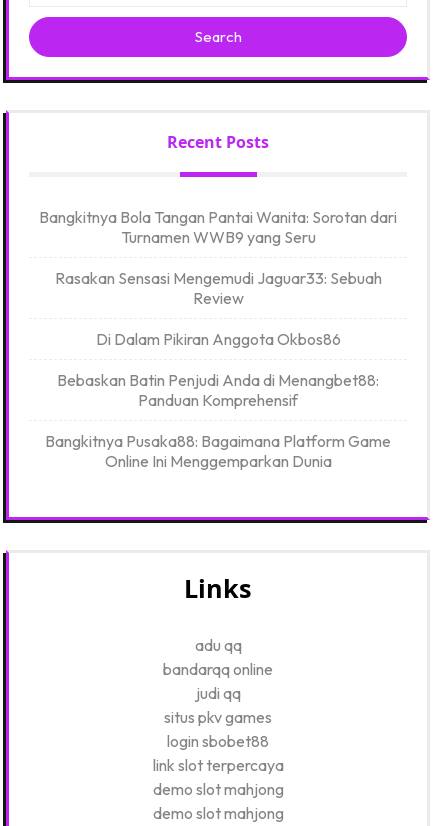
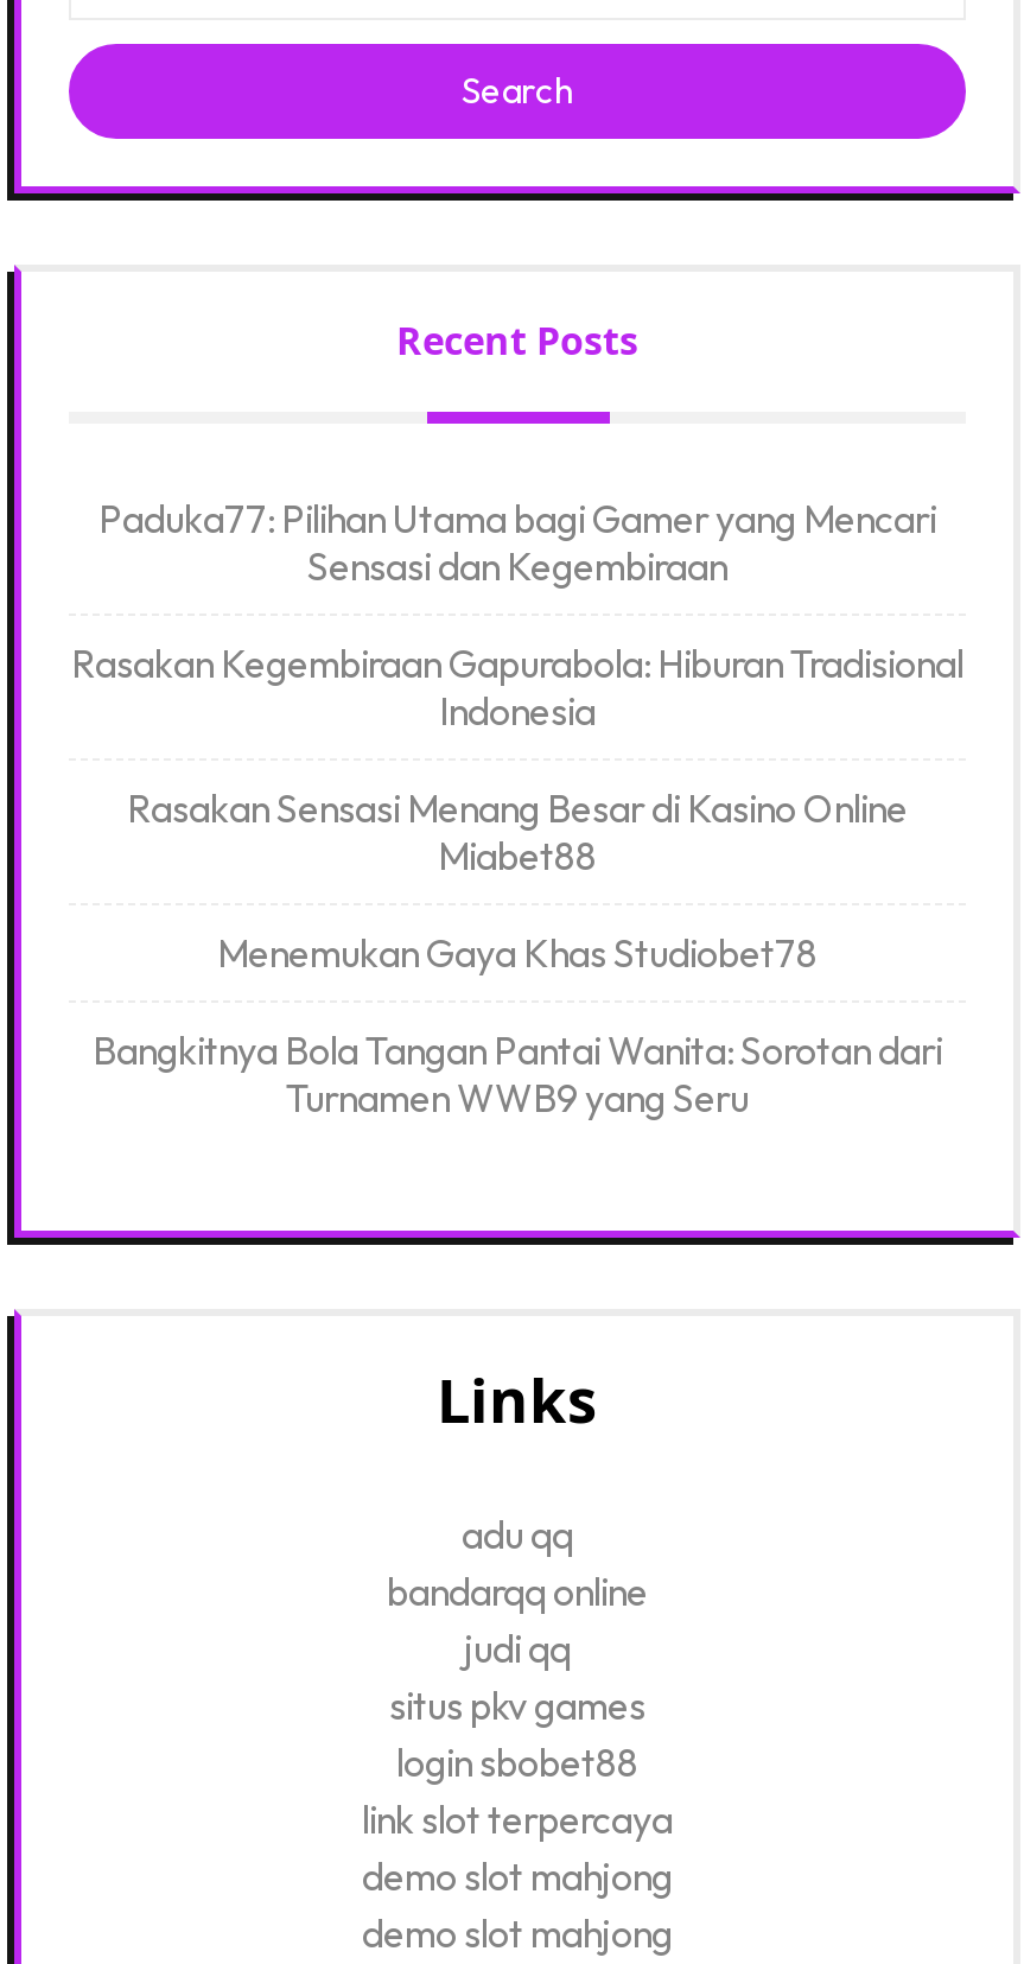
+ Paduka77: Pilihan Utama bagi Gamer yang Mencari
+ Sensasi dan Kegembiraan
+ Rasakan Kegembiraan Gapurabola: Hiburan Tradisional
+ Indonesia
+ Rasakan Sensasi Menang Besar di Kasino Online
+ Miabet88
+ Menemukan Gaya Khas Studiobet78

moved down: Bangkitnya Bola Tangan Pantai Wanita: Sorotan dari | Turnamen WWB9 yang Seru

- Rasakan Sensasi Mengemudi Jaguar33: Sebuah
- Review
- Di Dalam Pikiran Anggota Okbos86
- Bebaskan Batin Penjudi Anda di Menangbet88:
- Panduan Komprehensif
- Bangkitnya Pusaka88: Bagaimana Platform Game
- Online Ini Menggemparkan Dunia
